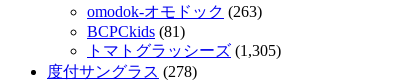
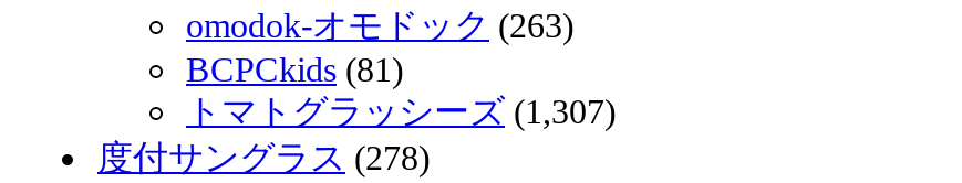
- トマトグラッシーズ(1,305)
+ トマトグラッシーズ(1,307)
